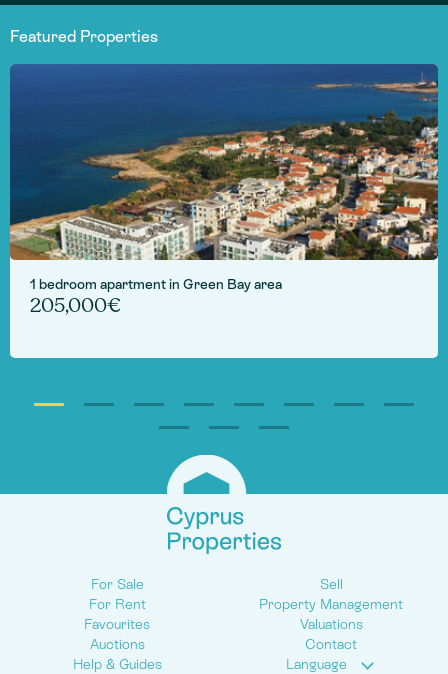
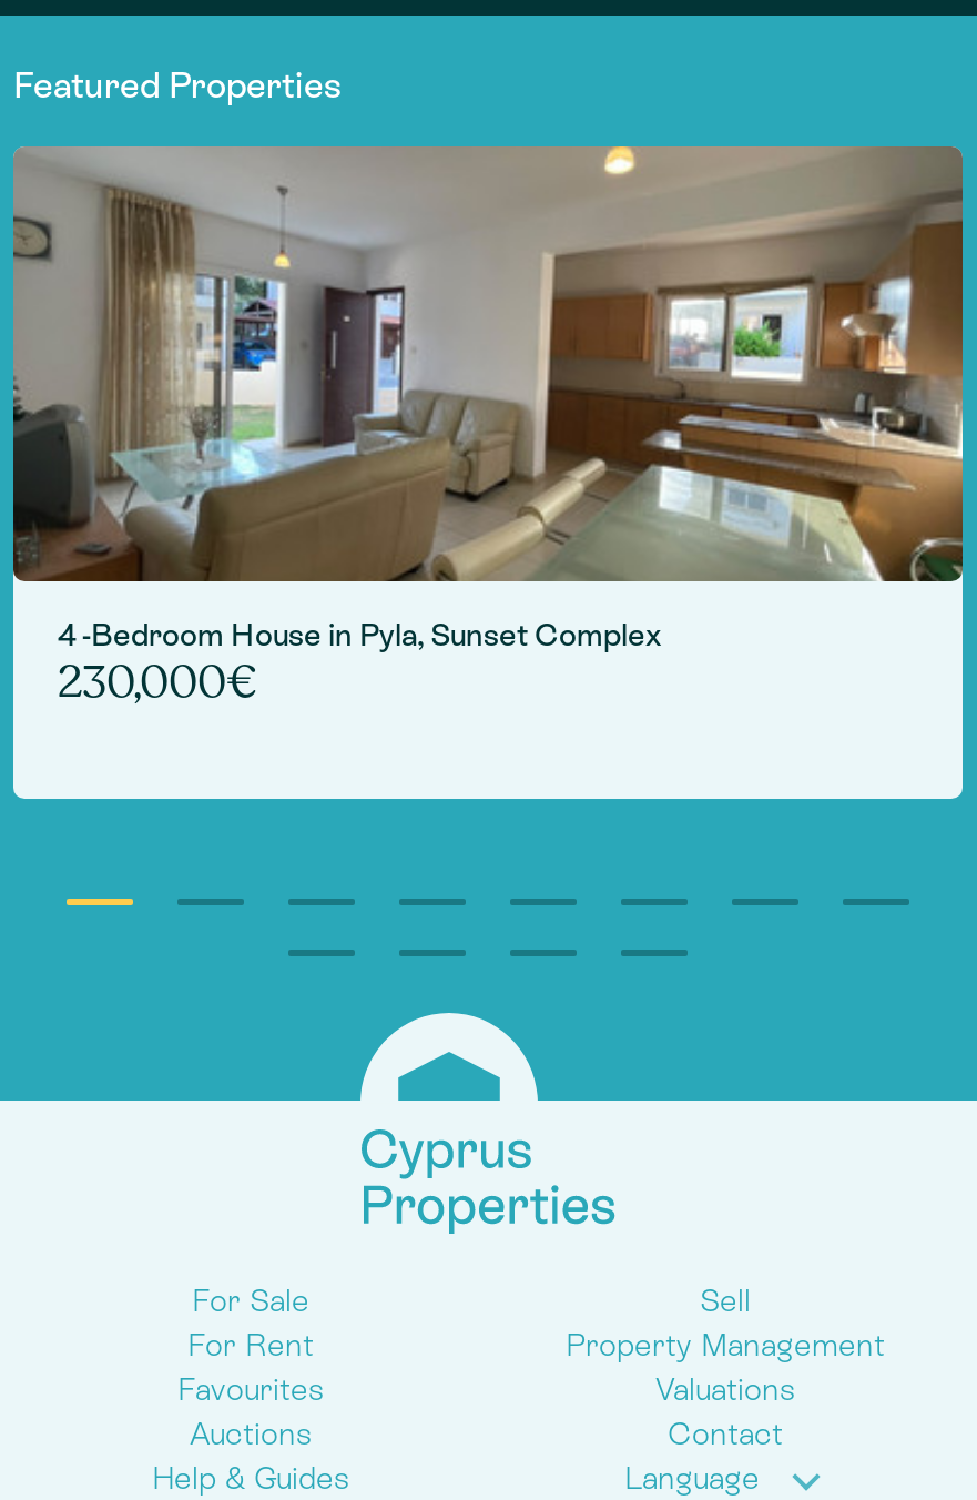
- [image]
- 1 bedroom apartment in Green Bay area
+ [image]
+ 4 -Bedroom House in Pyla, Sunset Complex

- 205,000€
+ 230,000€
